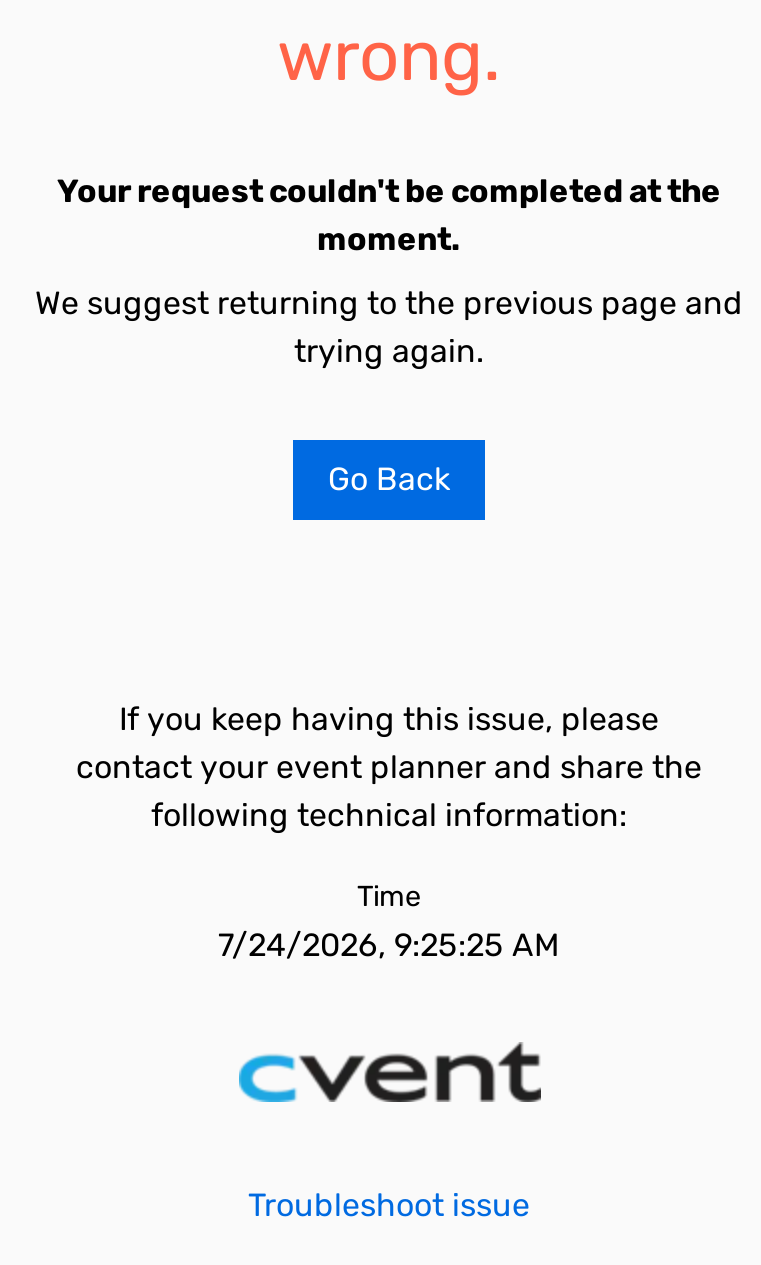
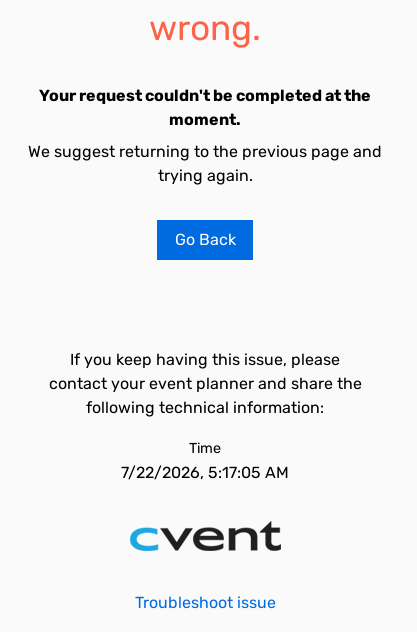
- 7/24/2026, 9:25:25 AM
+ 7/22/2026, 5:17:05 AM
